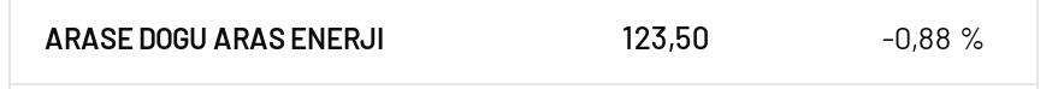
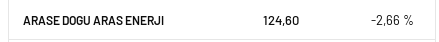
- 123,50
+ 124,60

- -0,88 %
+ -2,66 %
